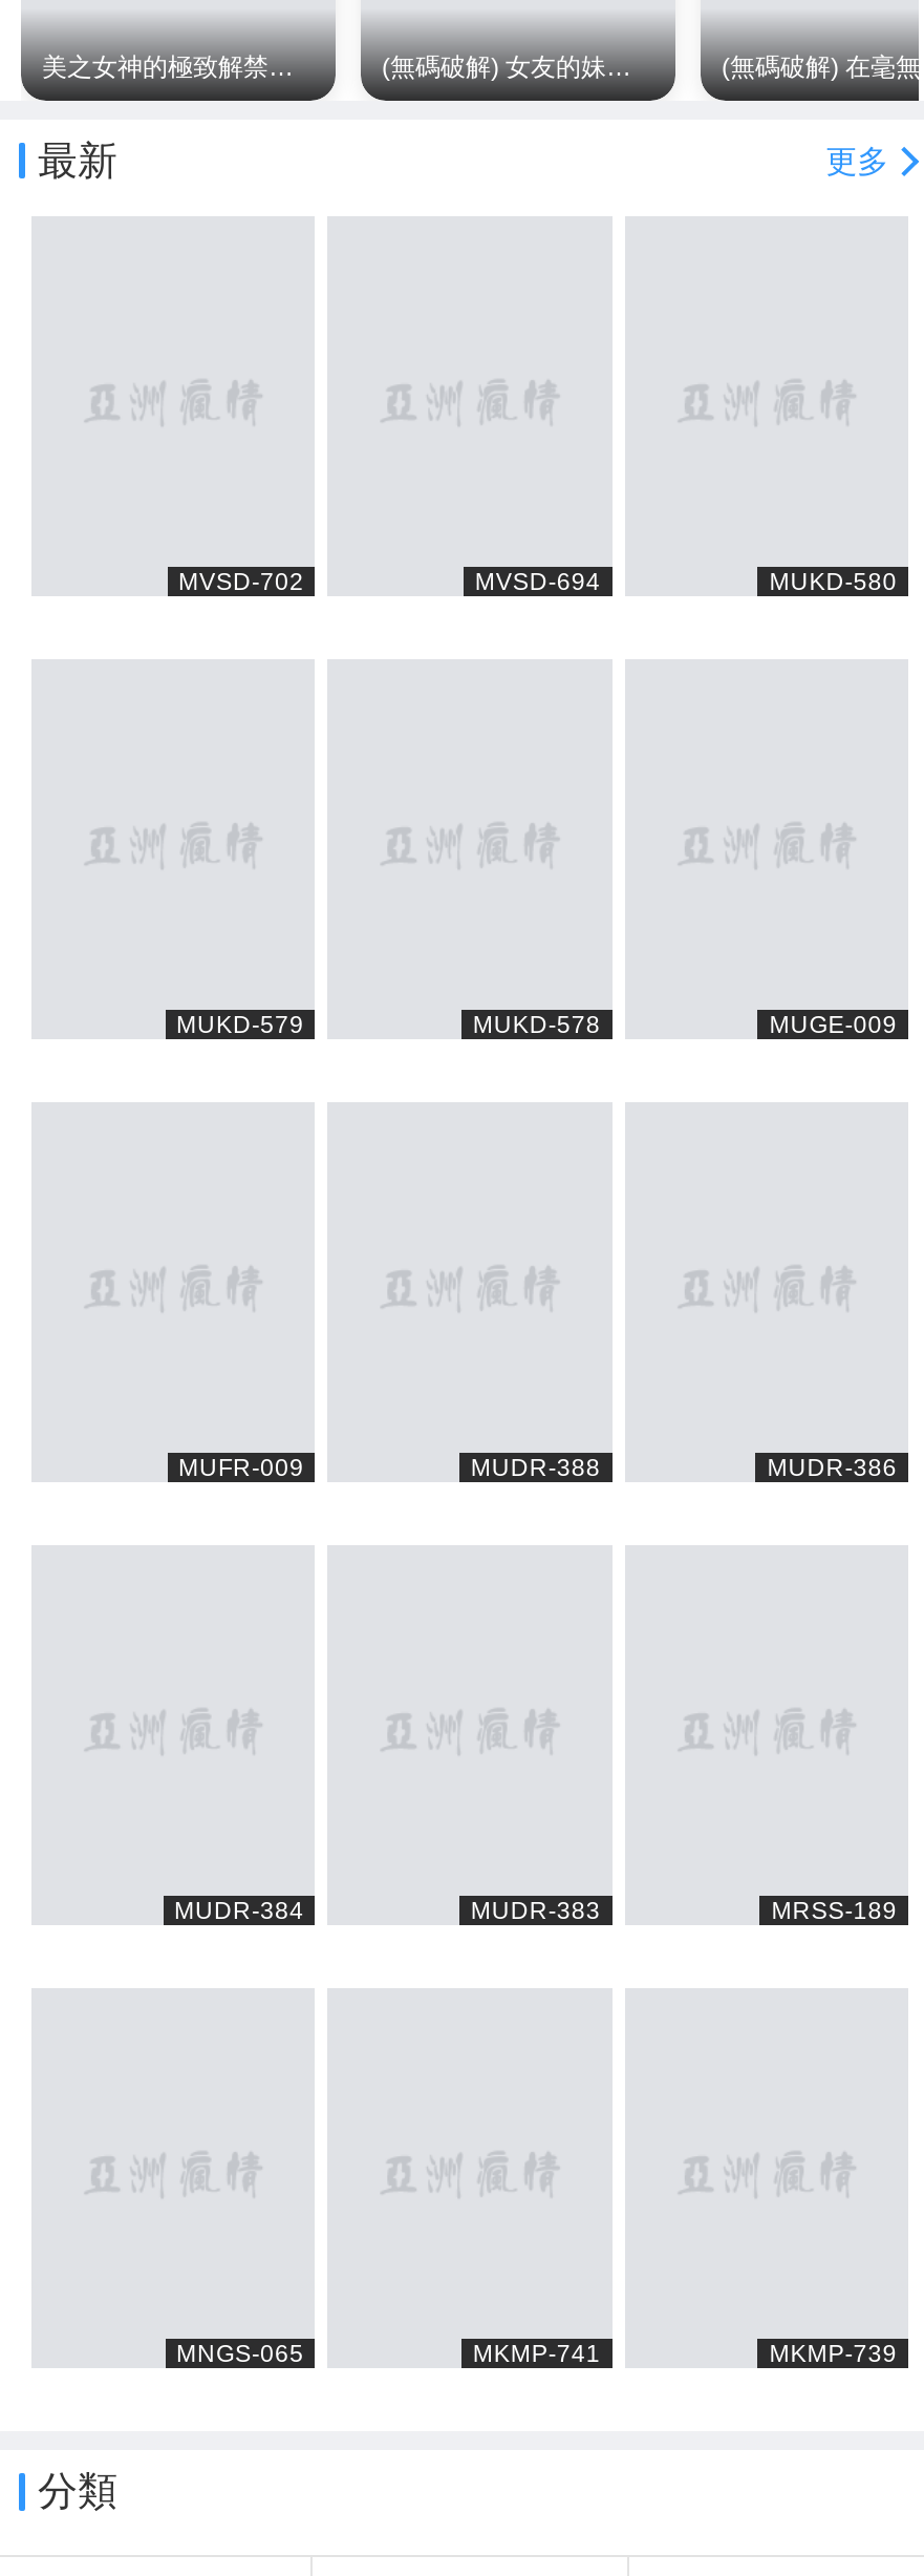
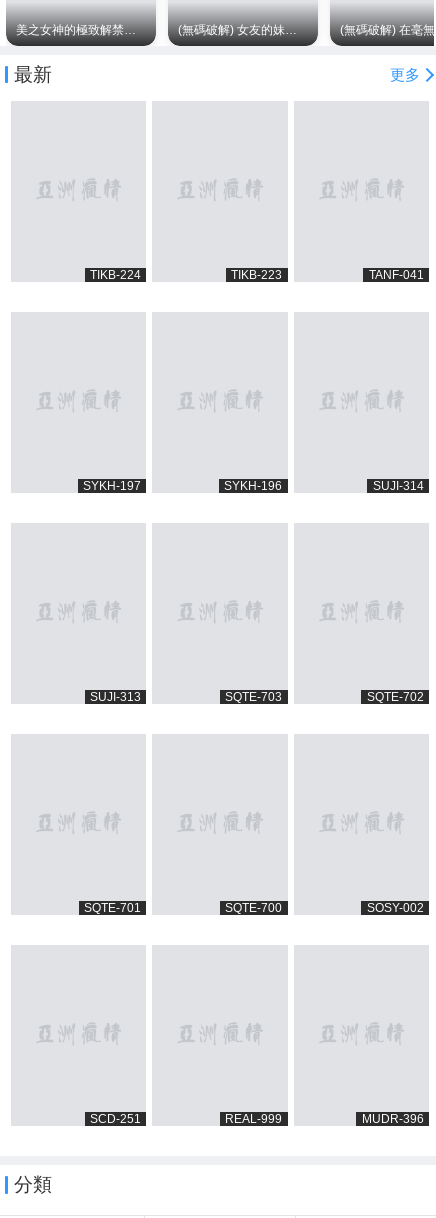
- MVSD-702
- MVSD-694
- MUKD-580
+ TIKB-224
+ TIKB-223
+ TANF-041

- MUKD-579
- MUKD-578
- MUGE-009
+ SYKH-197
+ SYKH-196
+ SUJI-314

- MUFR-009
- MUDR-388
- MUDR-386
+ SUJI-313
+ SQTE-703
+ SQTE-702

- MUDR-384
- MUDR-383
- MRSS-189
+ SQTE-701
+ SQTE-700
+ SOSY-002

- MNGS-065
- MKMP-741
- MKMP-739
+ SCD-251
+ REAL-999
+ MUDR-396
